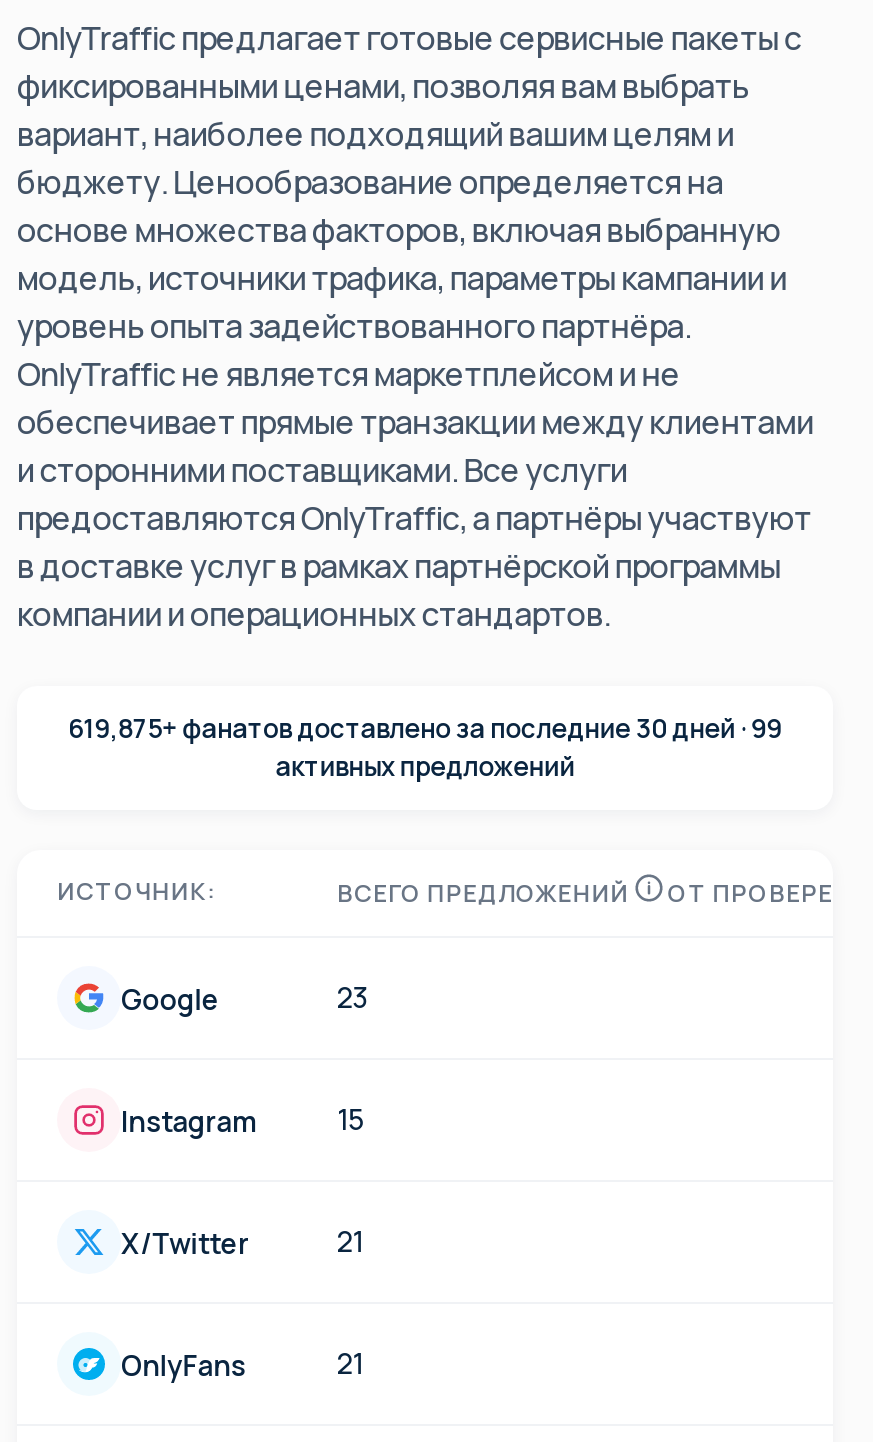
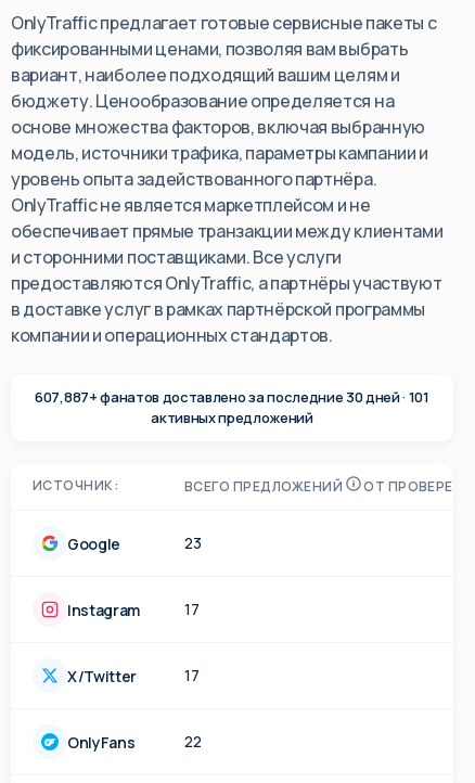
- 619,875+ фанатов доставлено за последние 30 дней · 99
+ 607,887+ фанатов доставлено за последние 30 дней · 101

- 15
+ 17

- 21
+ 17

- 21
+ 22
